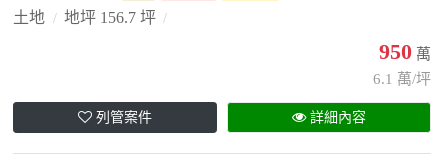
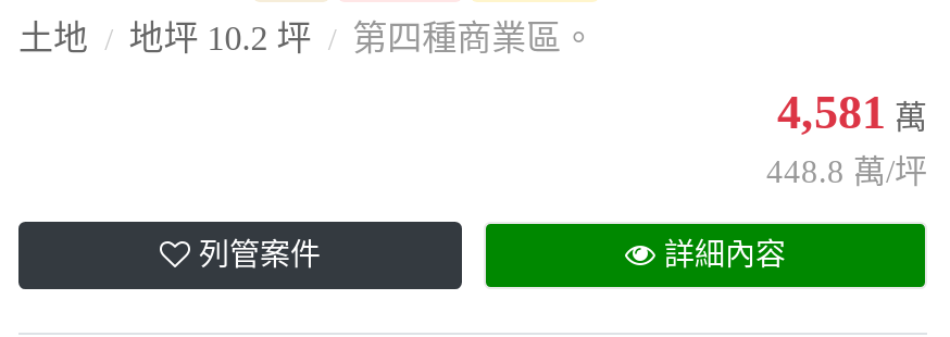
- 地坪 156.7 坪
+ 地坪 10.2 坪
+ 第四種商業區。

- 950 萬
- 6.1 萬/坪
+ 4,581 萬
+ 448.8 萬/坪
